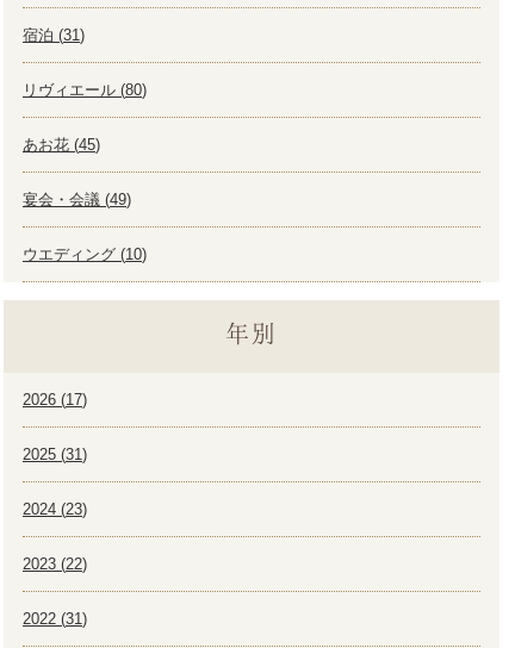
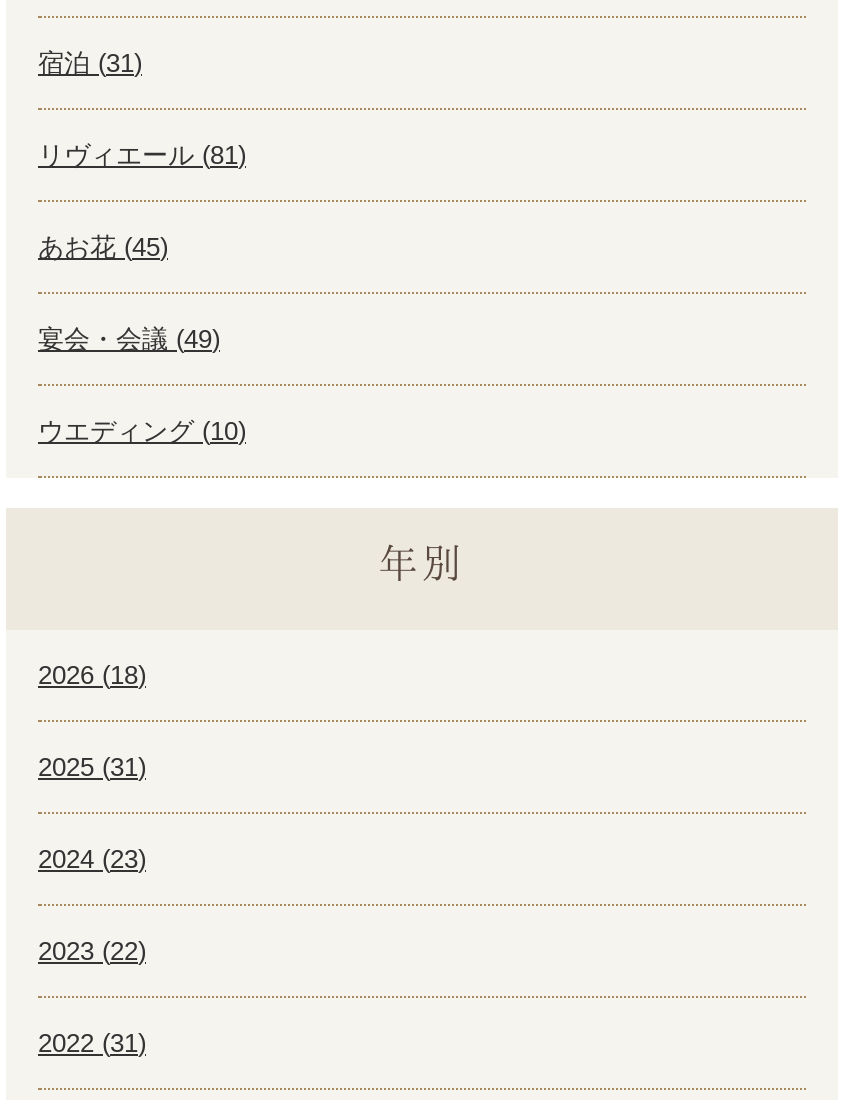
- リヴィエール (80)
+ リヴィエール (81)

- 2026 (17)
+ 2026 (18)
